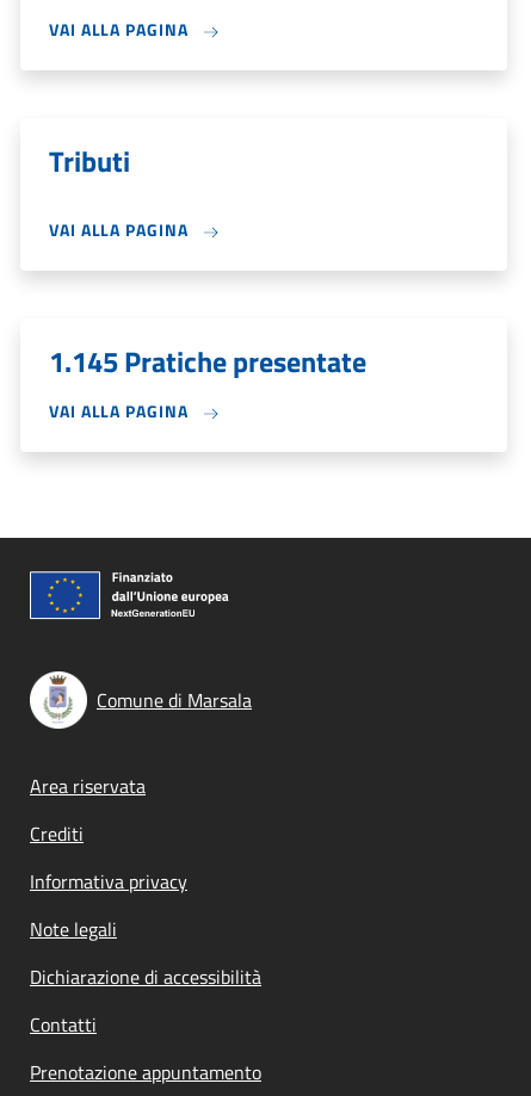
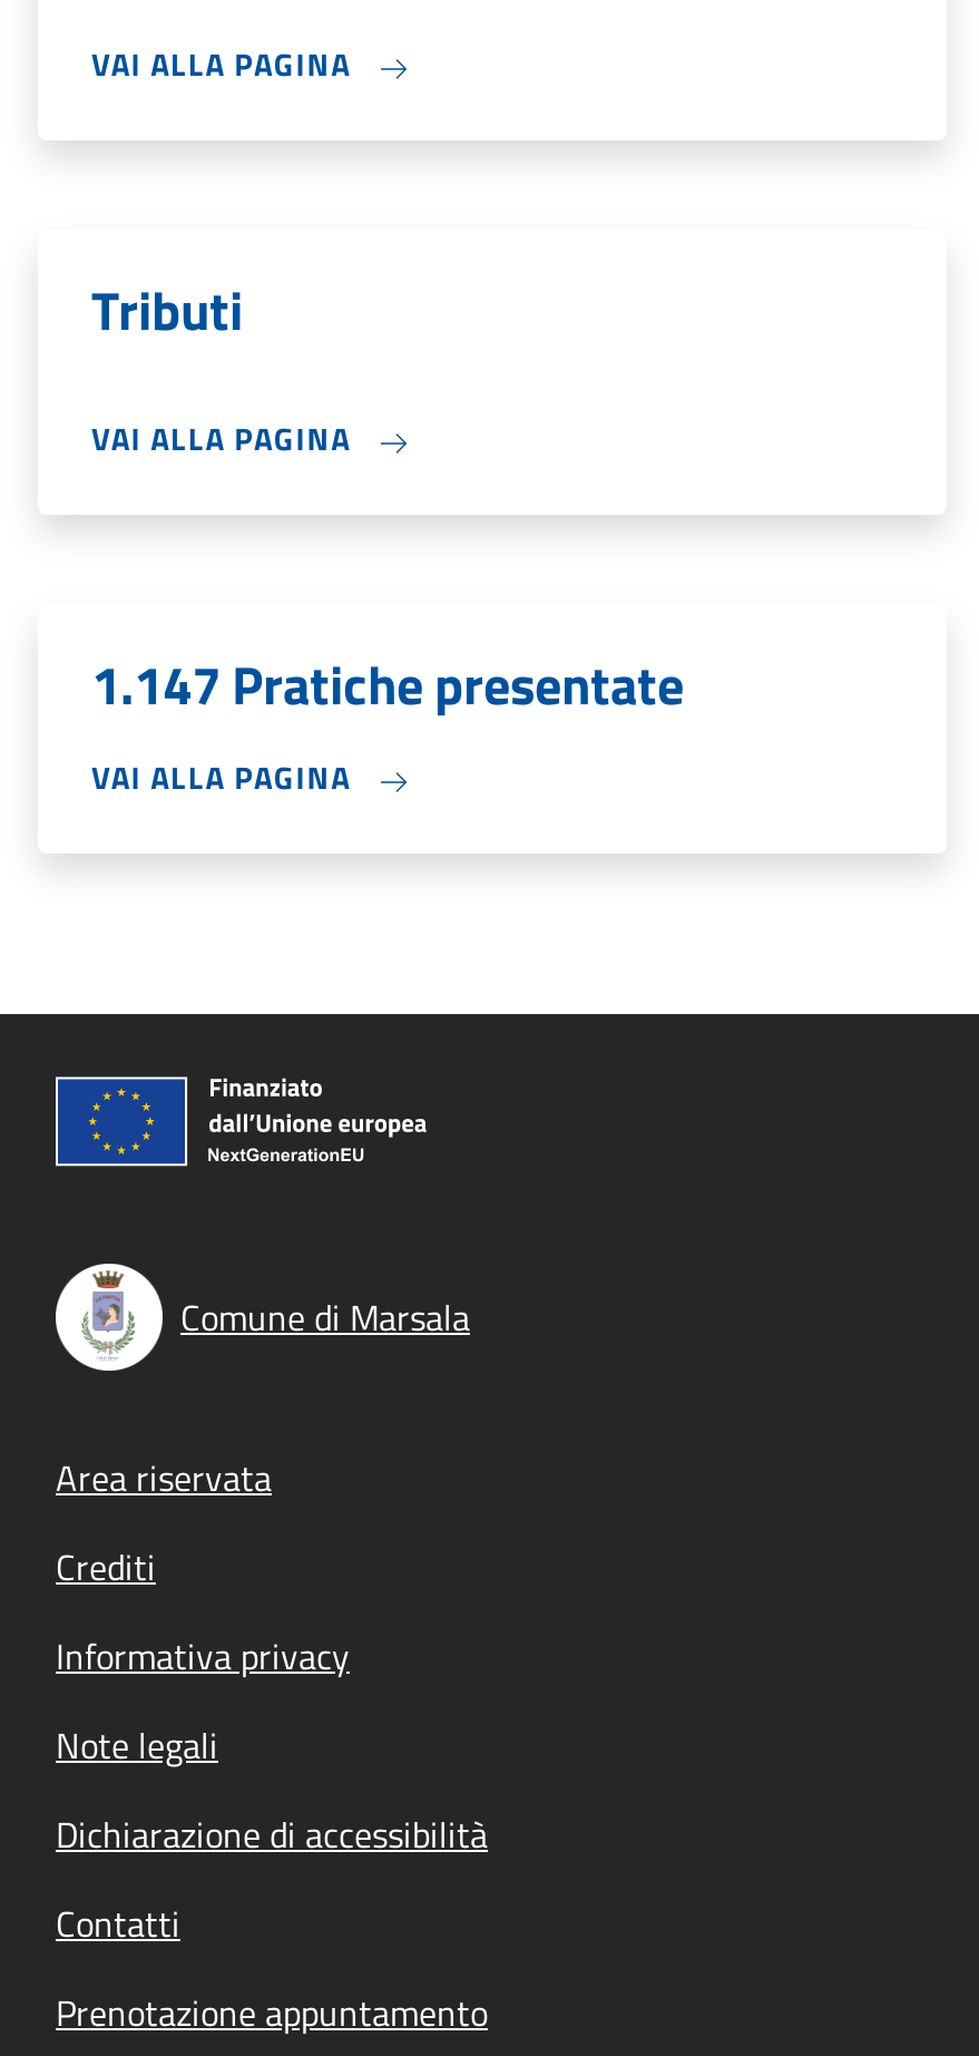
- 1.145 Pratiche presentate
+ 1.147 Pratiche presentate
